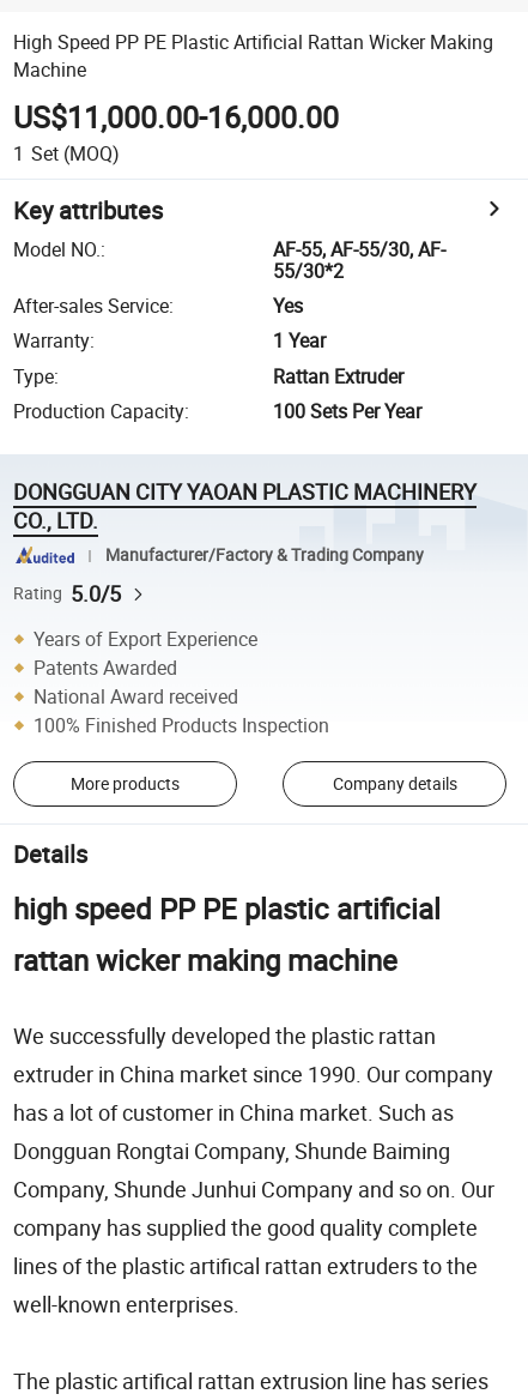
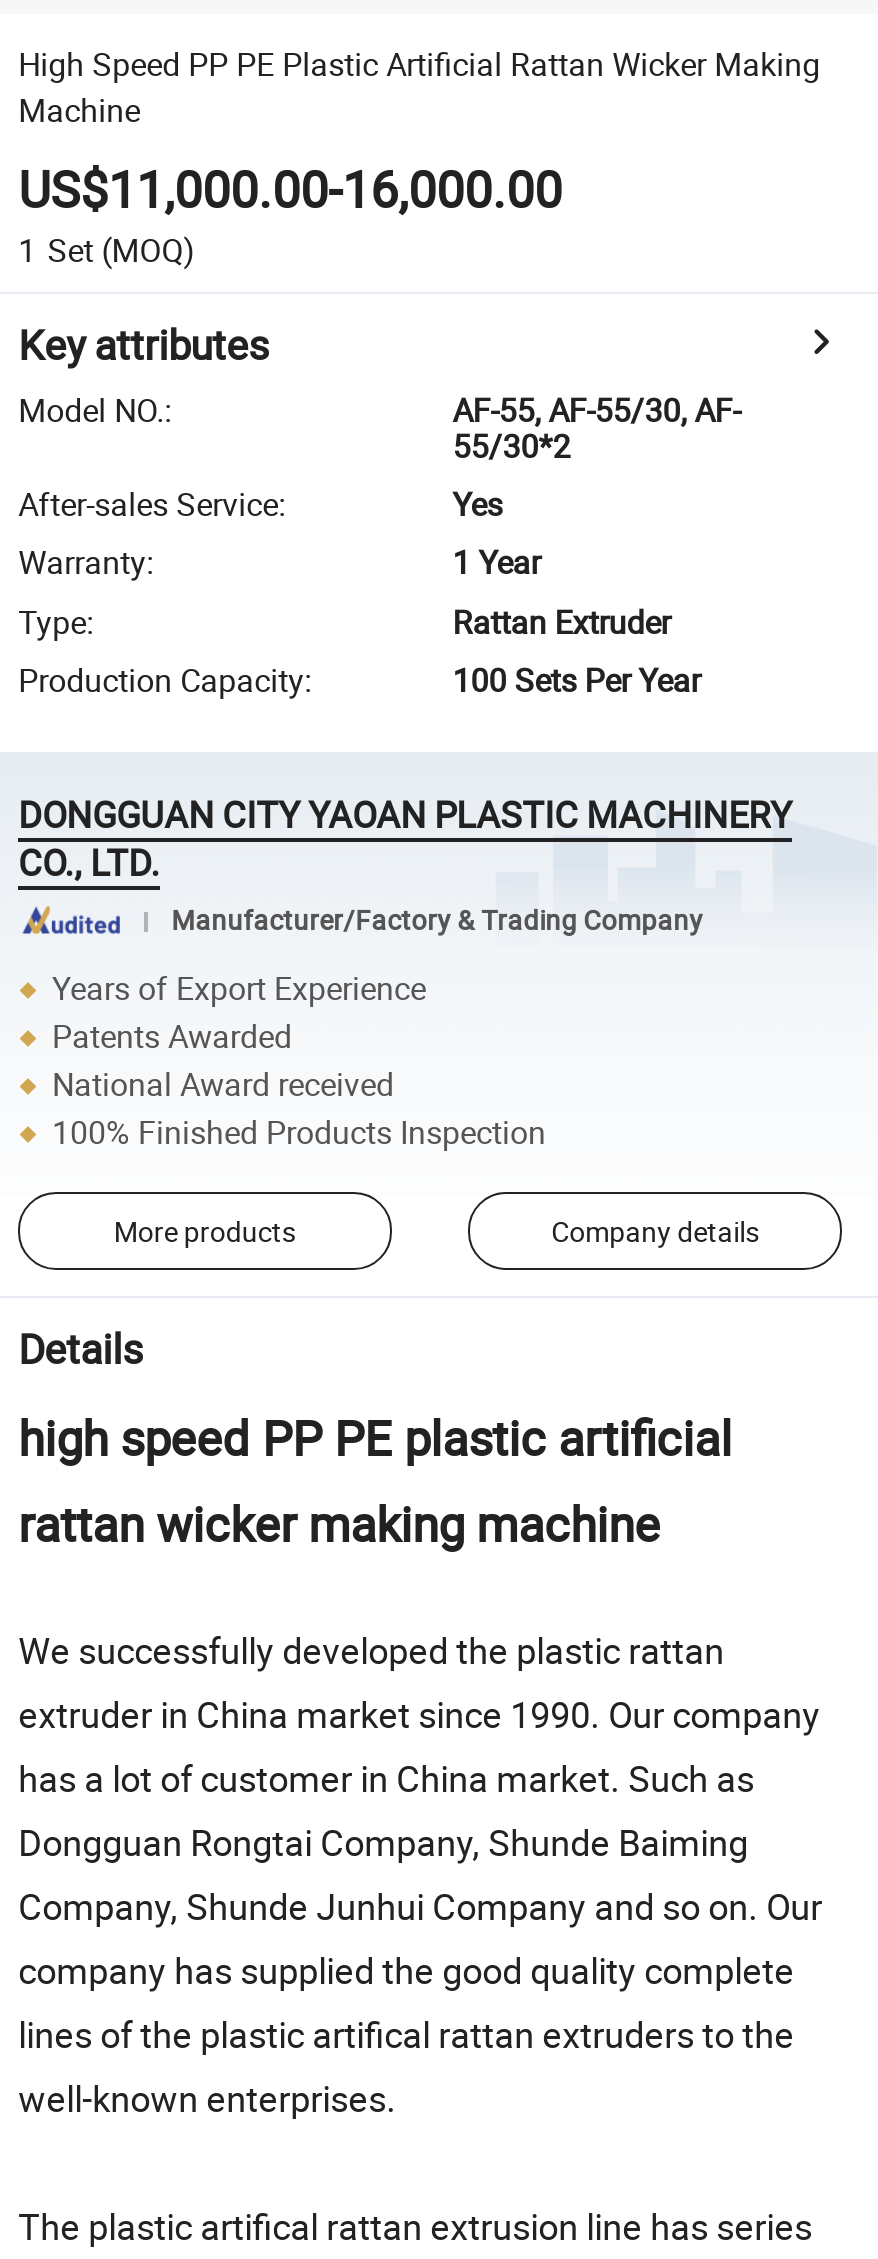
- Rating 5.0/5
